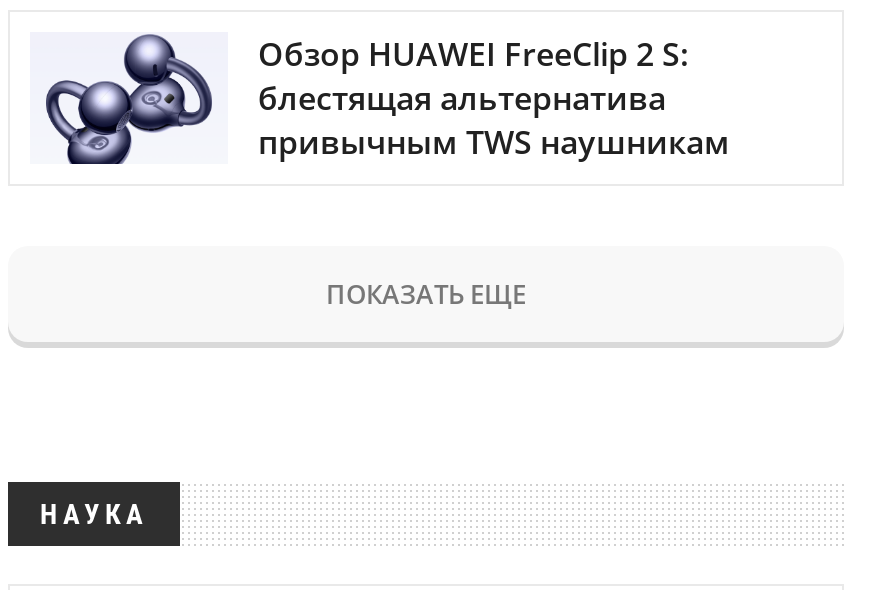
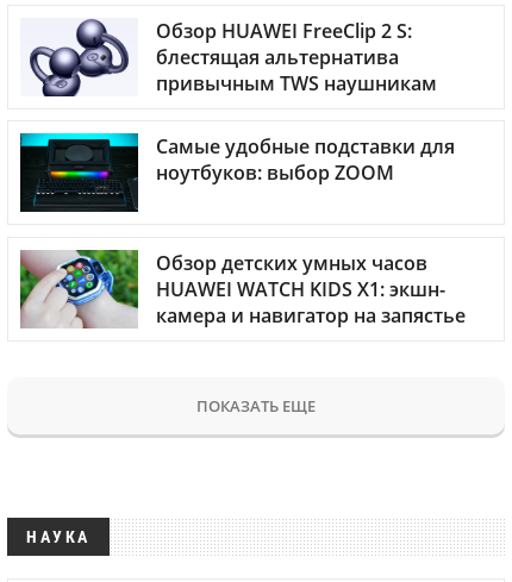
+ [image]
+ Самые удобные подставки для
+ ноутбуков: выбор ZOOM
+ Обзор детских умных часов
+ HUAWEI WATCH KIDS X1: экшн-
+ камера и навигатор на запястье

+ [image]
